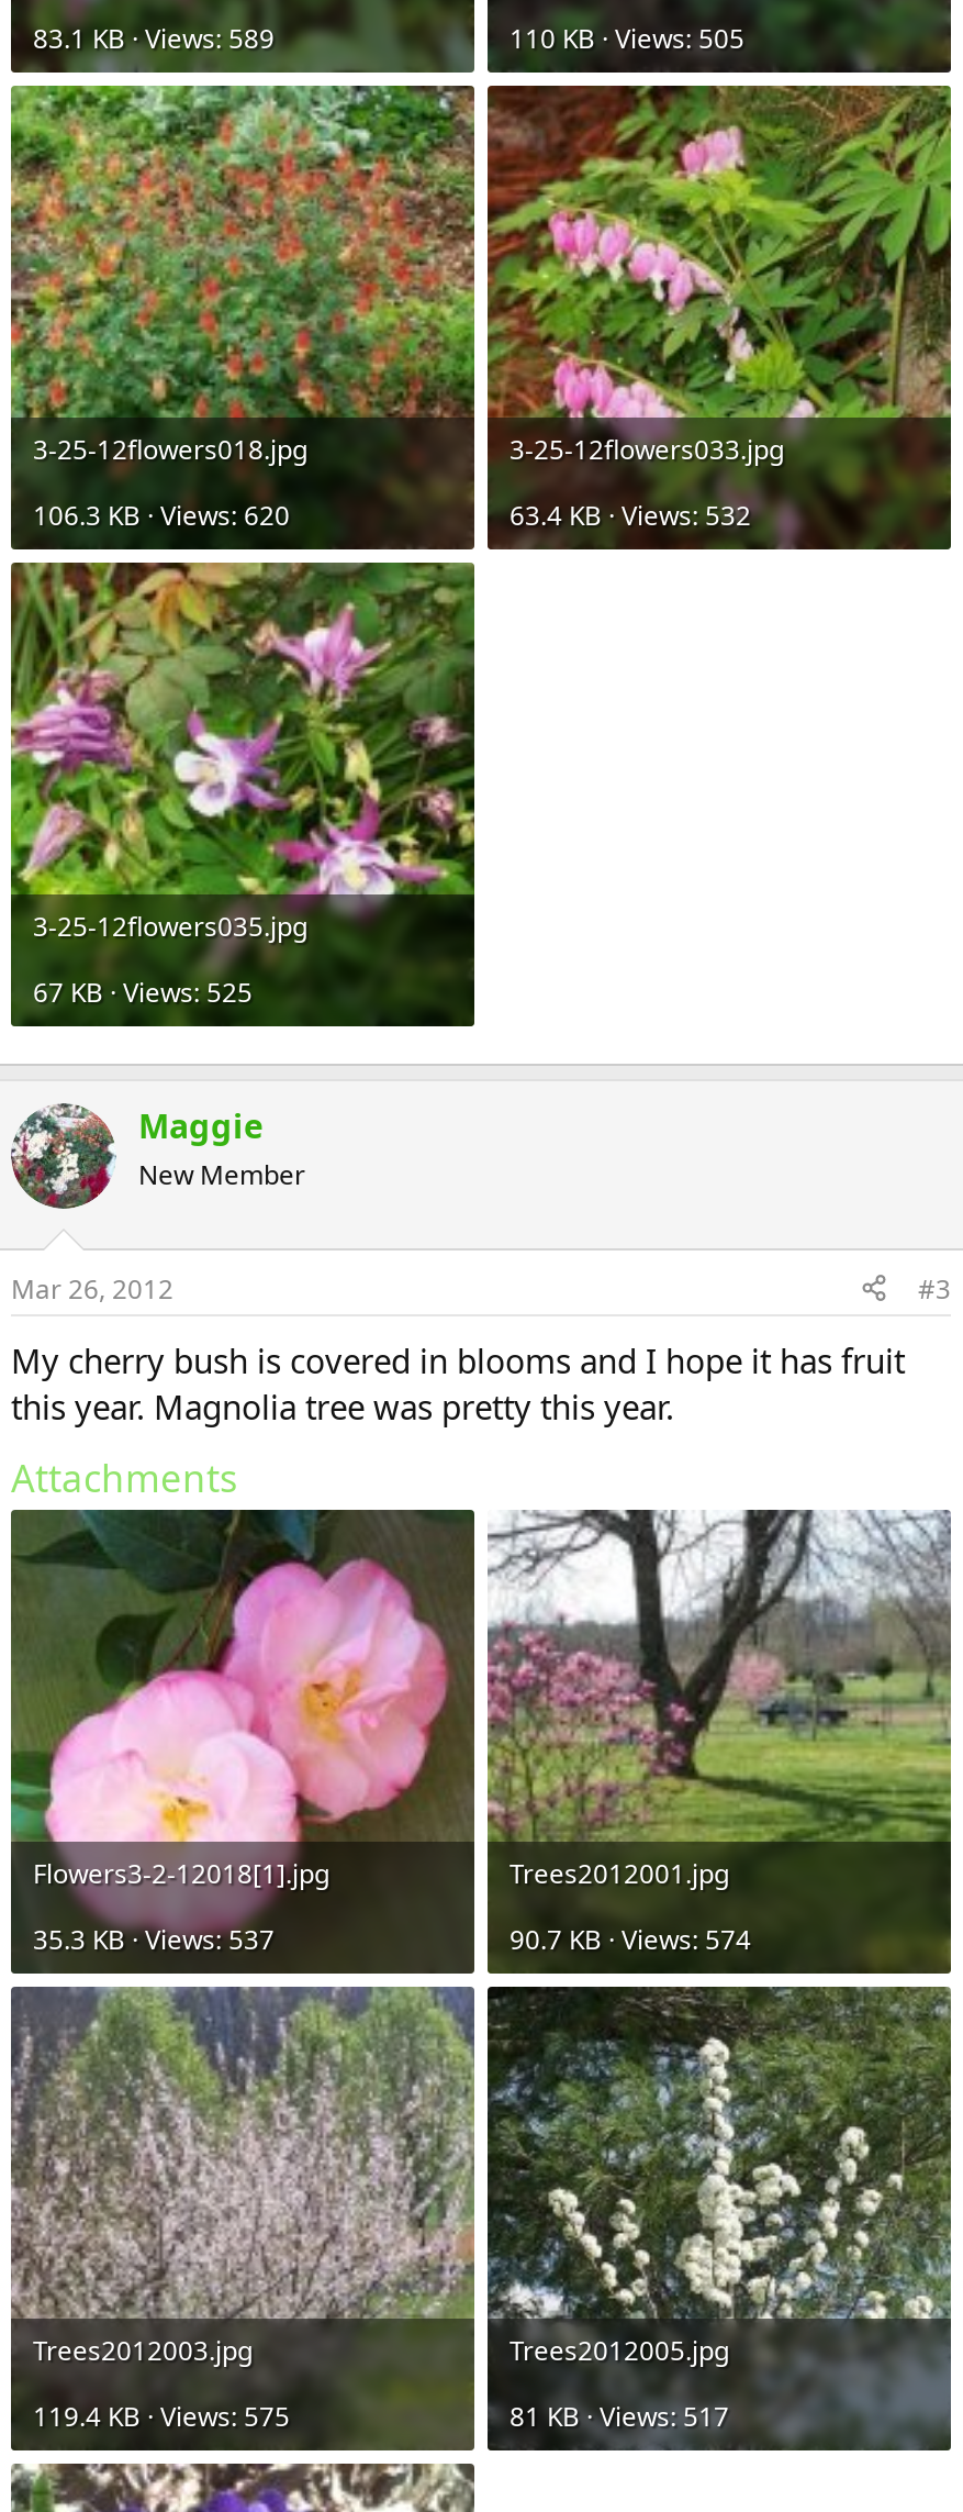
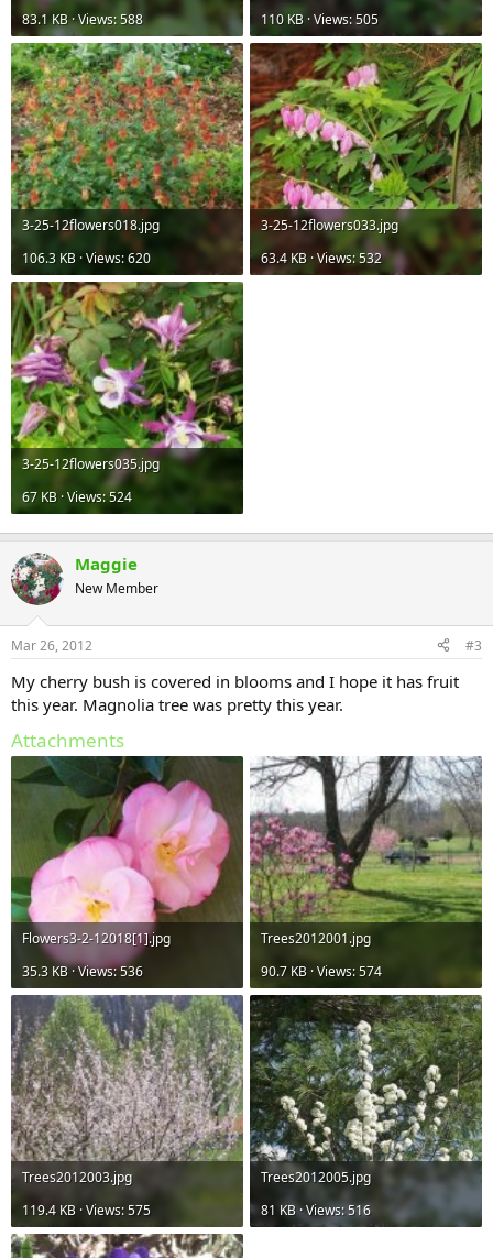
- 83.1 KB · Views: 589
+ 83.1 KB · Views: 588

- 67 KB · Views: 525
+ 67 KB · Views: 524

- 35.3 KB · Views: 537
+ 35.3 KB · Views: 536

- 81 KB · Views: 517
+ 81 KB · Views: 516
